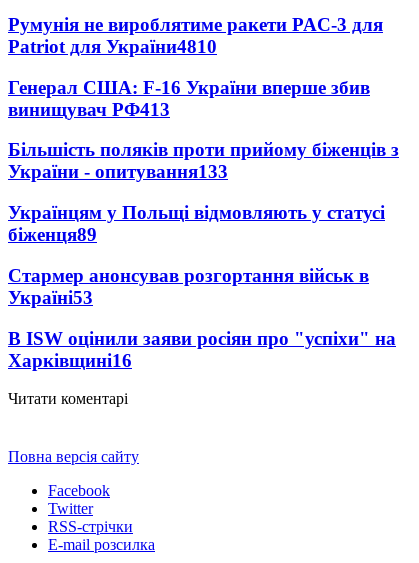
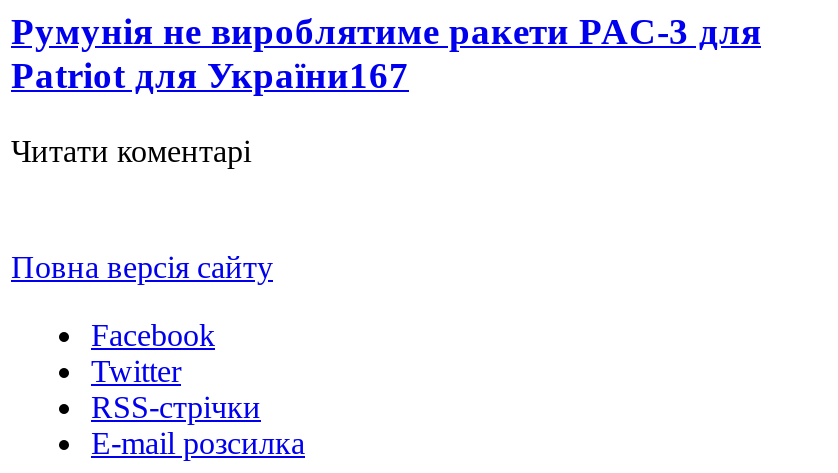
- Patriot для України4810
- Генерал США: F-16 України вперше збив
- винищувач РФ413
- Більшість поляків проти прийому біженців з
- України - опитування133
- Українцям у Польщі відмовляють у статусі
- біженця89
- Стармер анонсував розгортання військ в
- Україні53
- В ISW оцінили заяви росіян про "успіхи" на
- Харківщині16
+ Patriot для України167
